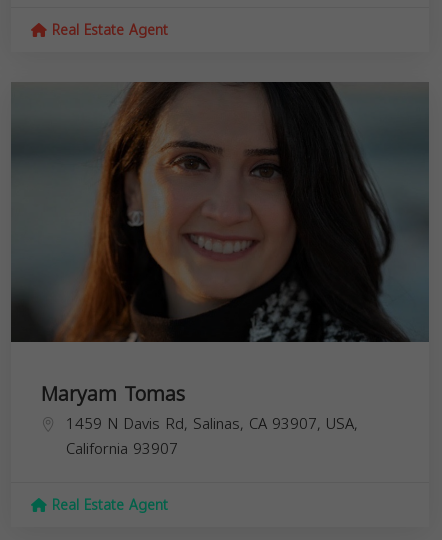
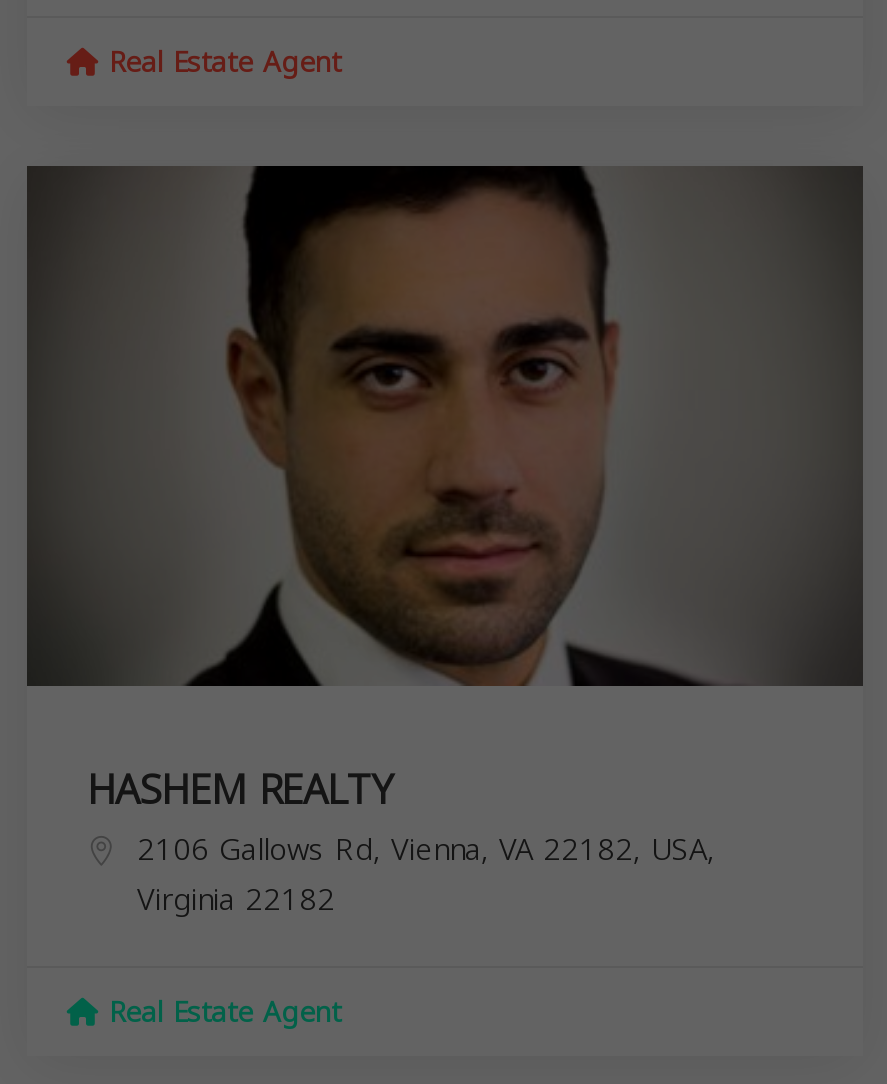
- [image]
- Maryam Tomas
- 1459 N Davis Rd, Salinas, CA 93907, USA,
- California 93907
+ [image]
+ HASHEM REALTY
+ 2106 Gallows Rd, Vienna, VA 22182, USA,
+ Virginia 22182
